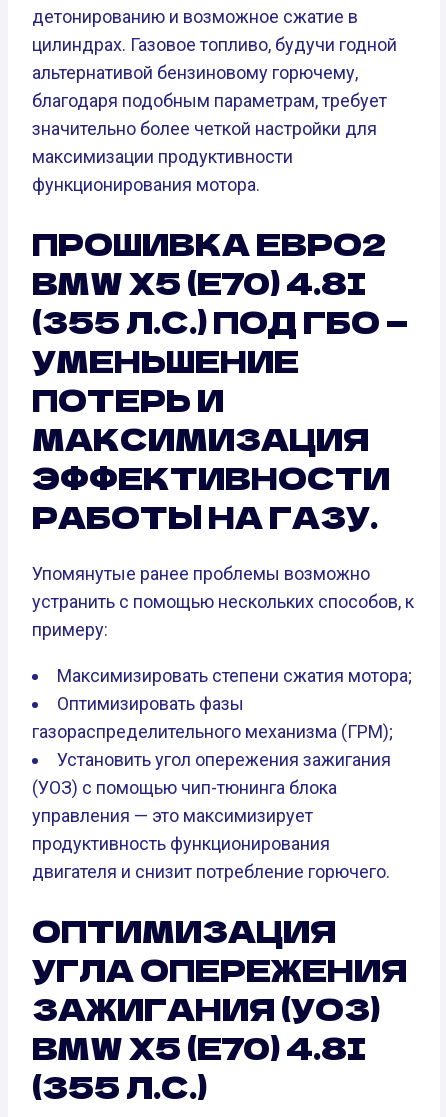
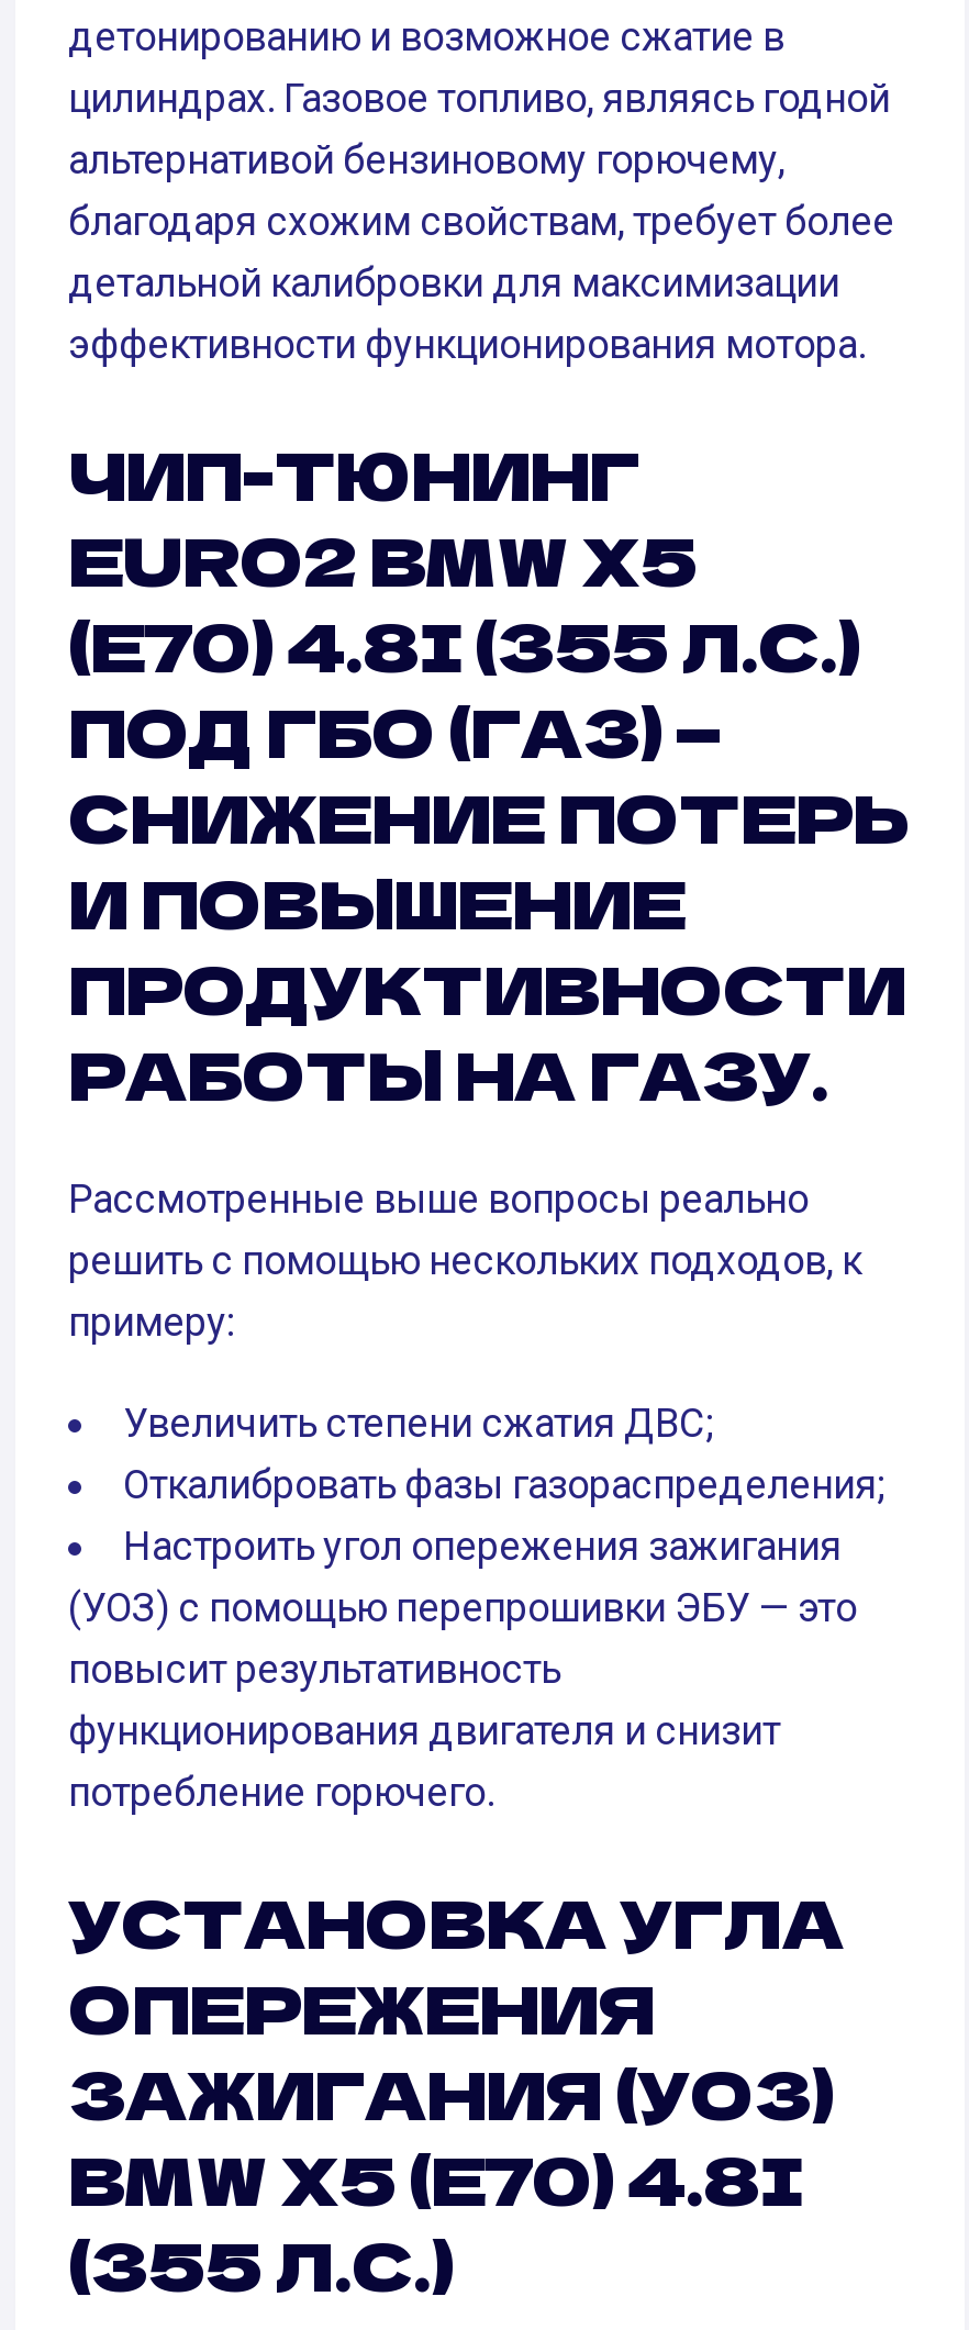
- цилиндрах. Газовое топливо, будучи годной
+ цилиндрах. Газовое топливо, являясь годной

- благодаря подобным параметрам, требует
- значительно более четкой настройки для
- максимизации продуктивности
- функционирования мотора.
+ благодаря схожим свойствам, требует более
+ детальной калибровки для максимизации
+ эффективности функционирования мотора.

- ПРОШИВКА ЕВРО2
- BMW X5 (E70) 4.8I
- (355 Л.С.) ПОД ГБО —
- УМЕНЬШЕНИЕ
- ПОТЕРЬ И
- МАКСИМИЗАЦИЯ
- ЭФФЕКТИВНОСТИ
+ ЧИП-ТЮНИНГ
+ EURO2 BMW X5
+ (E70) 4.8I (355 Л.С.)
+ ПОД ГБО (ГАЗ) —
+ СНИЖЕНИЕ ПОТЕРЬ
+ И ПОВЫШЕНИЕ
+ ПРОДУКТИВНОСТИ

- Упомянутые ранее проблемы возможно
- устранить с помощью нескольких способов, к
+ Рассмотренные выше вопросы реально
+ решить с помощью нескольких подходов, к

- Максимизировать степени сжатия мотора;
- Оптимизировать фазы
- газораспределительного механизма (ГРМ);
- Установить угол опережения зажигания
- (УОЗ) с помощью чип-тюнинга блока
- управления — это максимизирует
- продуктивность функционирования
- двигателя и снизит потребление горючего.
+ Увеличить степени сжатия ДВС;
+ Откалибровать фазы газораспределения;
+ Настроить угол опережения зажигания
+ (УОЗ) с помощью перепрошивки ЭБУ — это
+ повысит результативность
+ функционирования двигателя и снизит
+ потребление горючего.

- ОПТИМИЗАЦИЯ
- УГЛА ОПЕРЕЖЕНИЯ
+ УСТАНОВКА УГЛА
+ ОПЕРЕЖЕНИЯ
